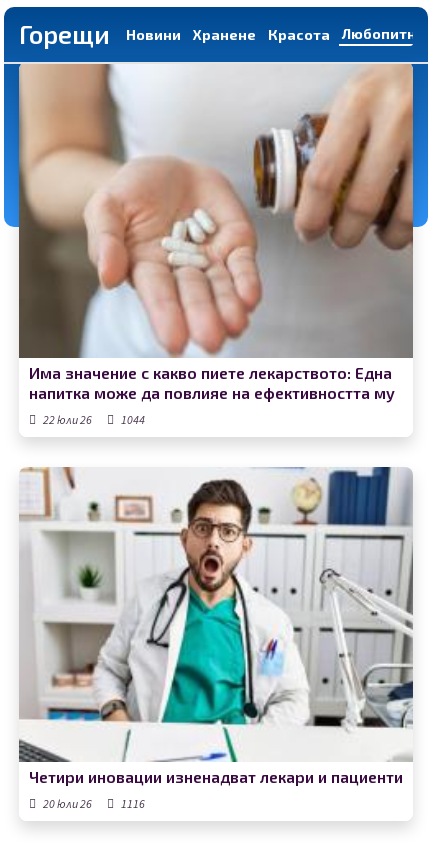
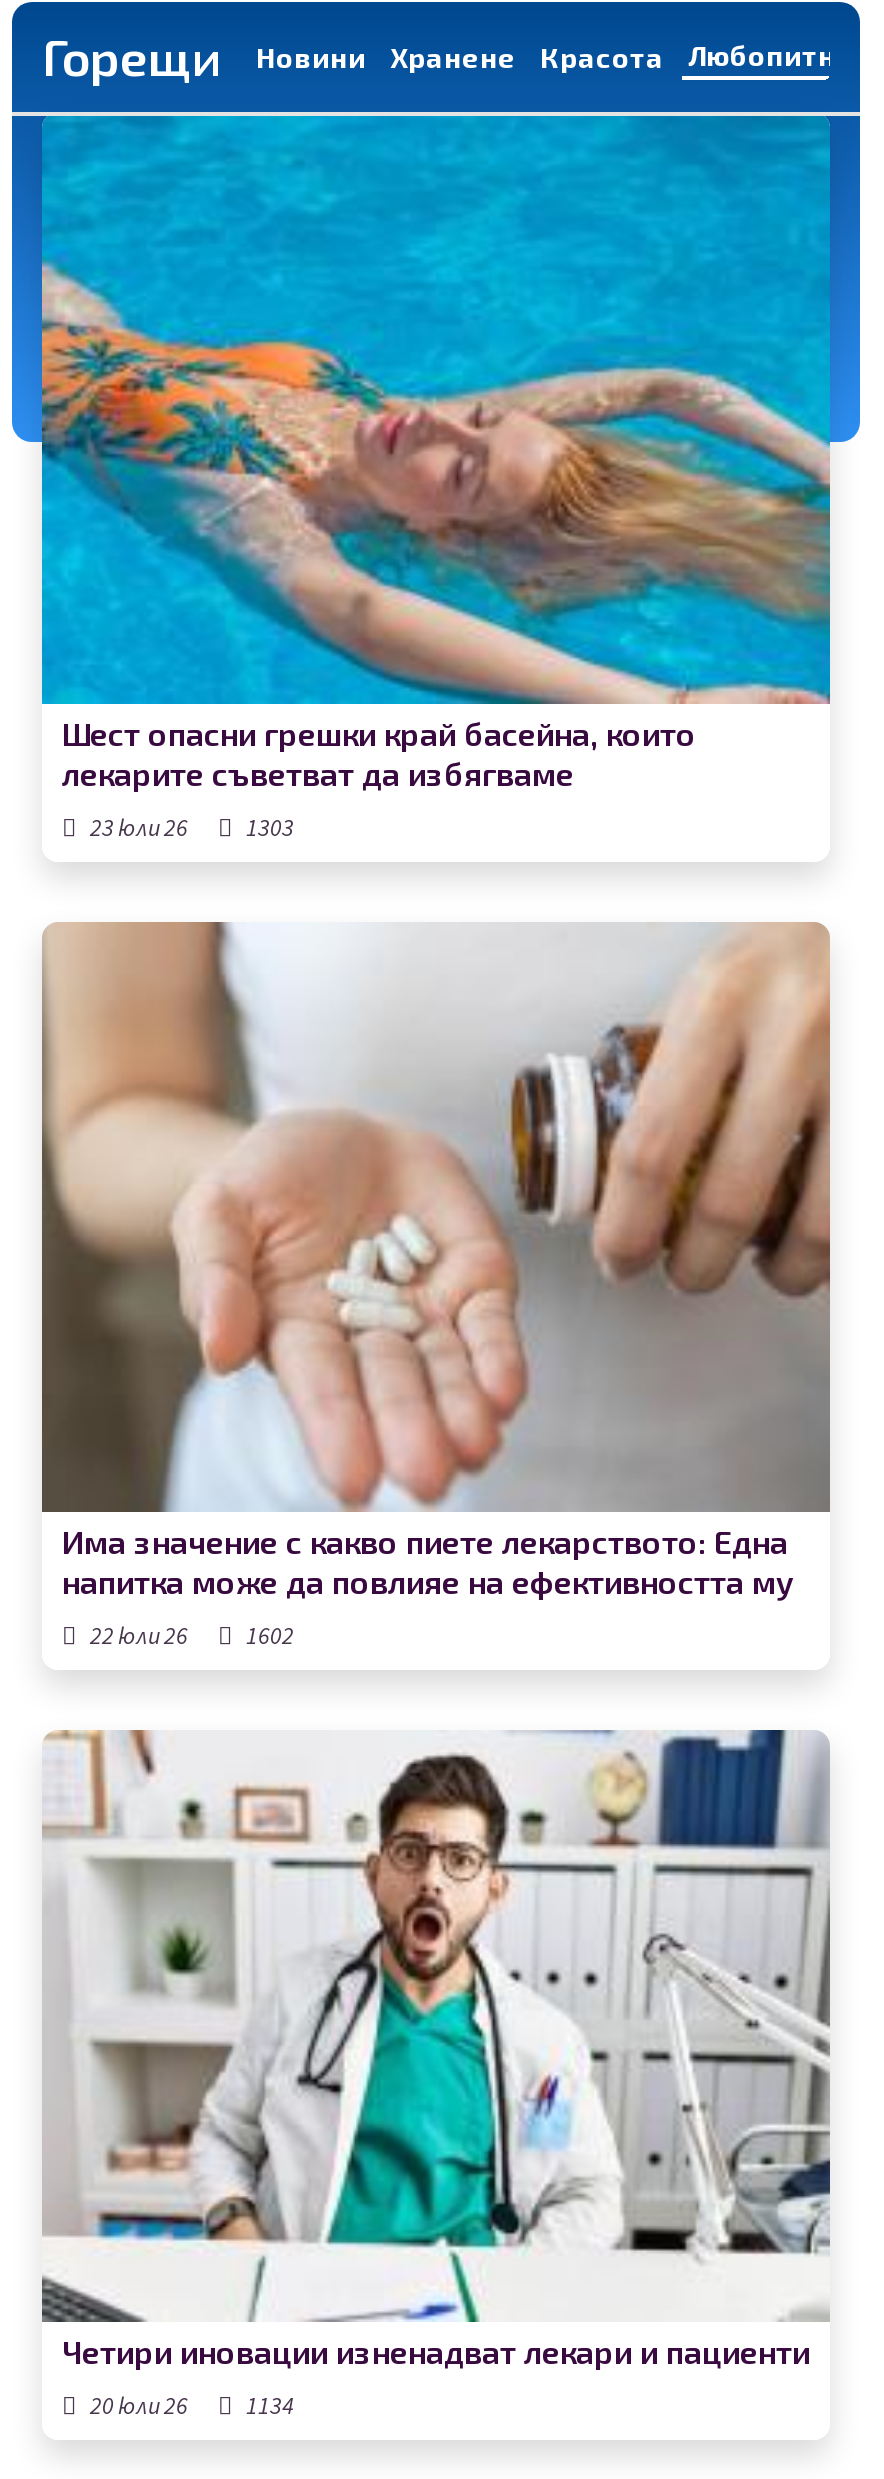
+ [image]
+ Шест опасни грешки край басейна, които
+ лекарите съветват да избягваме
+ 23 юли 26
+ 1303

- 22 юли 26 1044
+ 22 юли 26 1602

- 20 юли 26 1116
+ 20 юли 26 1134
